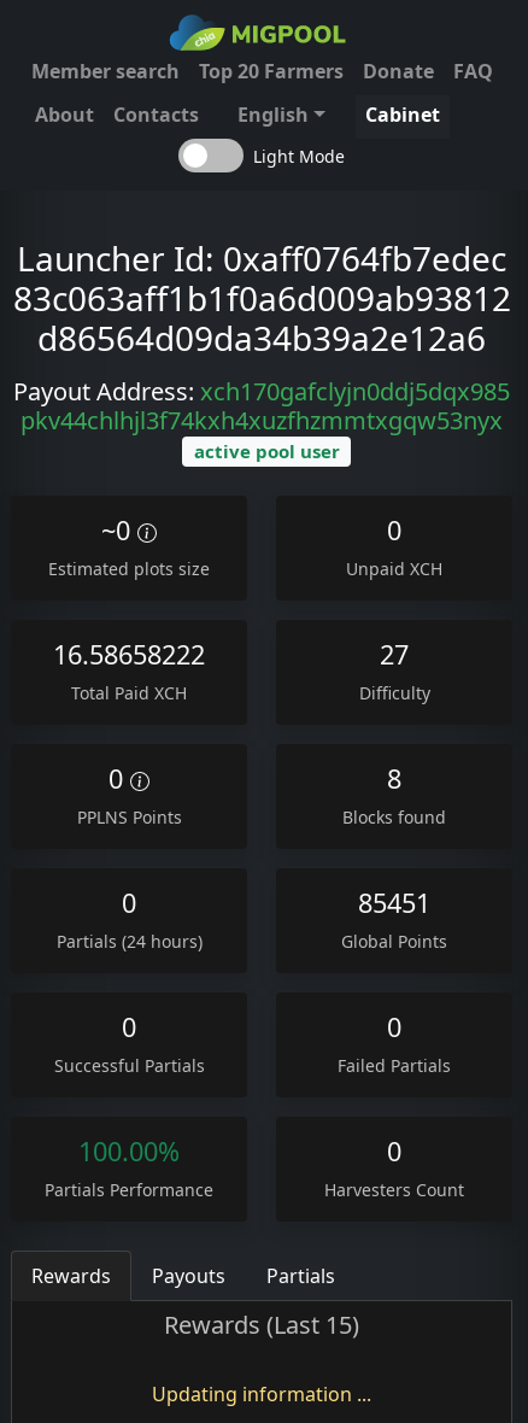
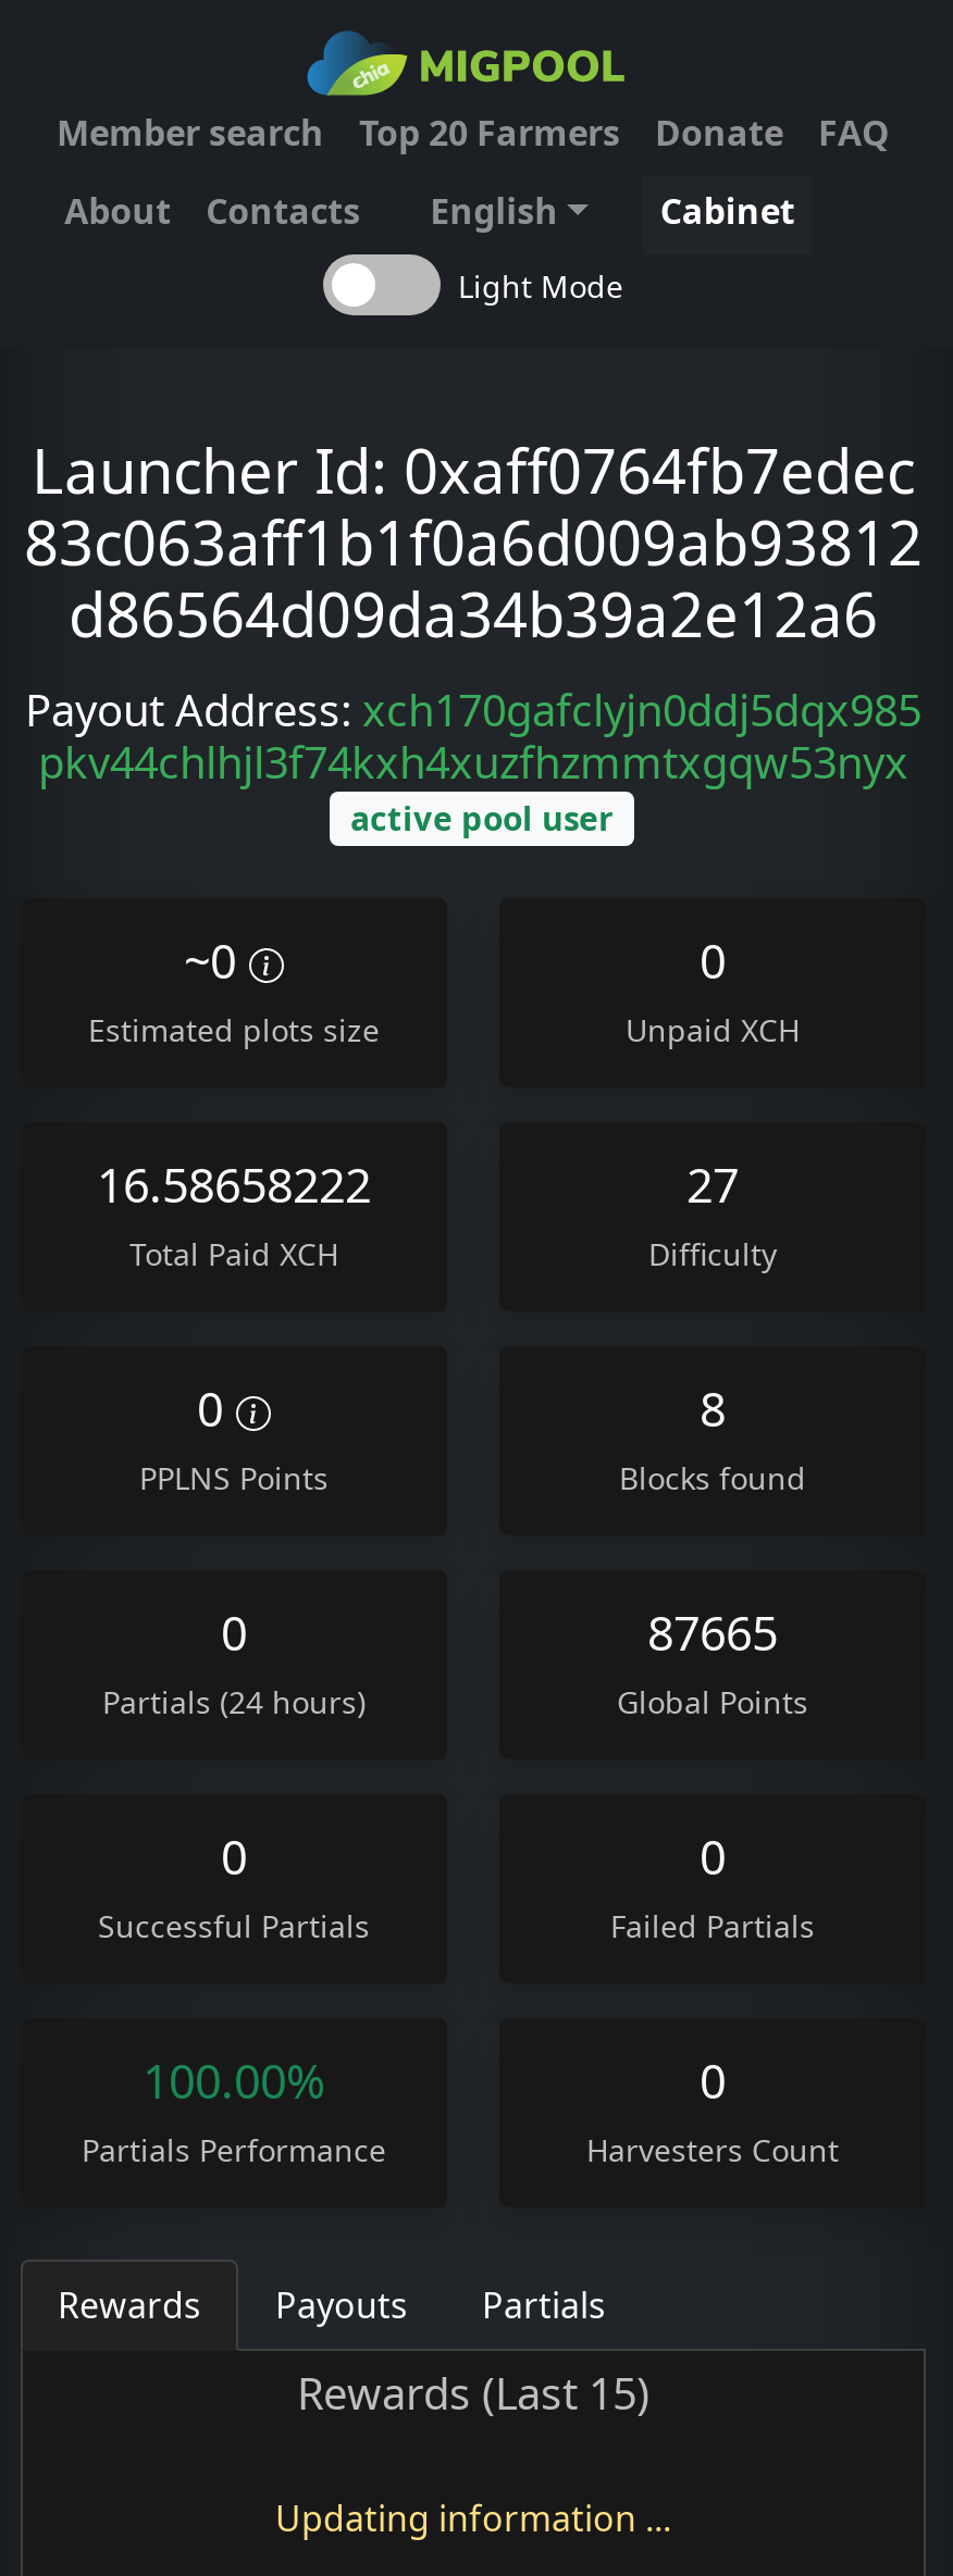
- 85451
+ 87665
